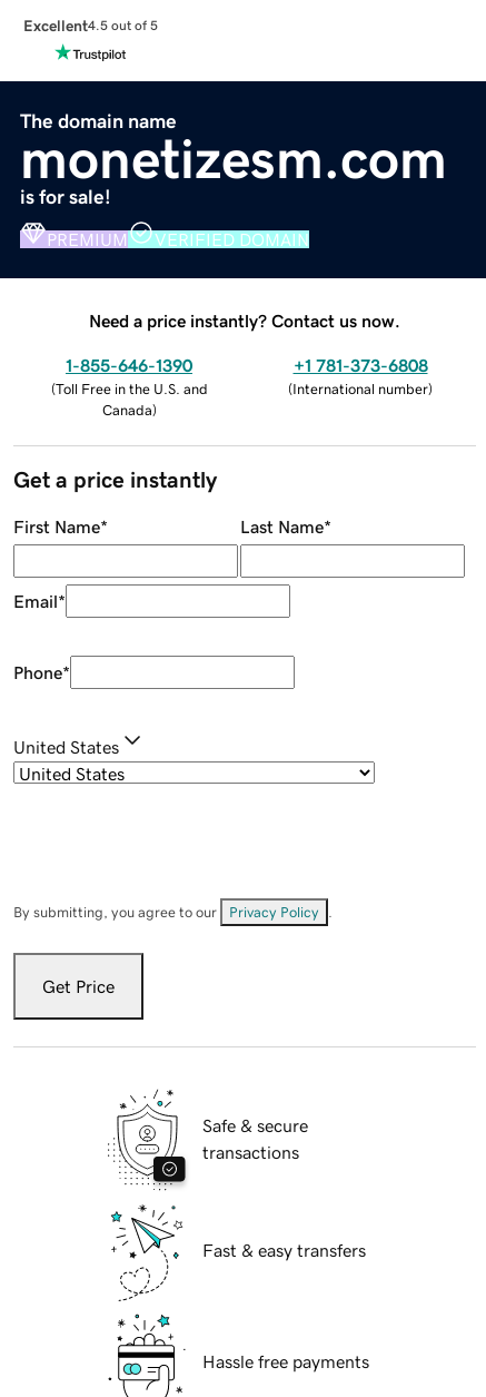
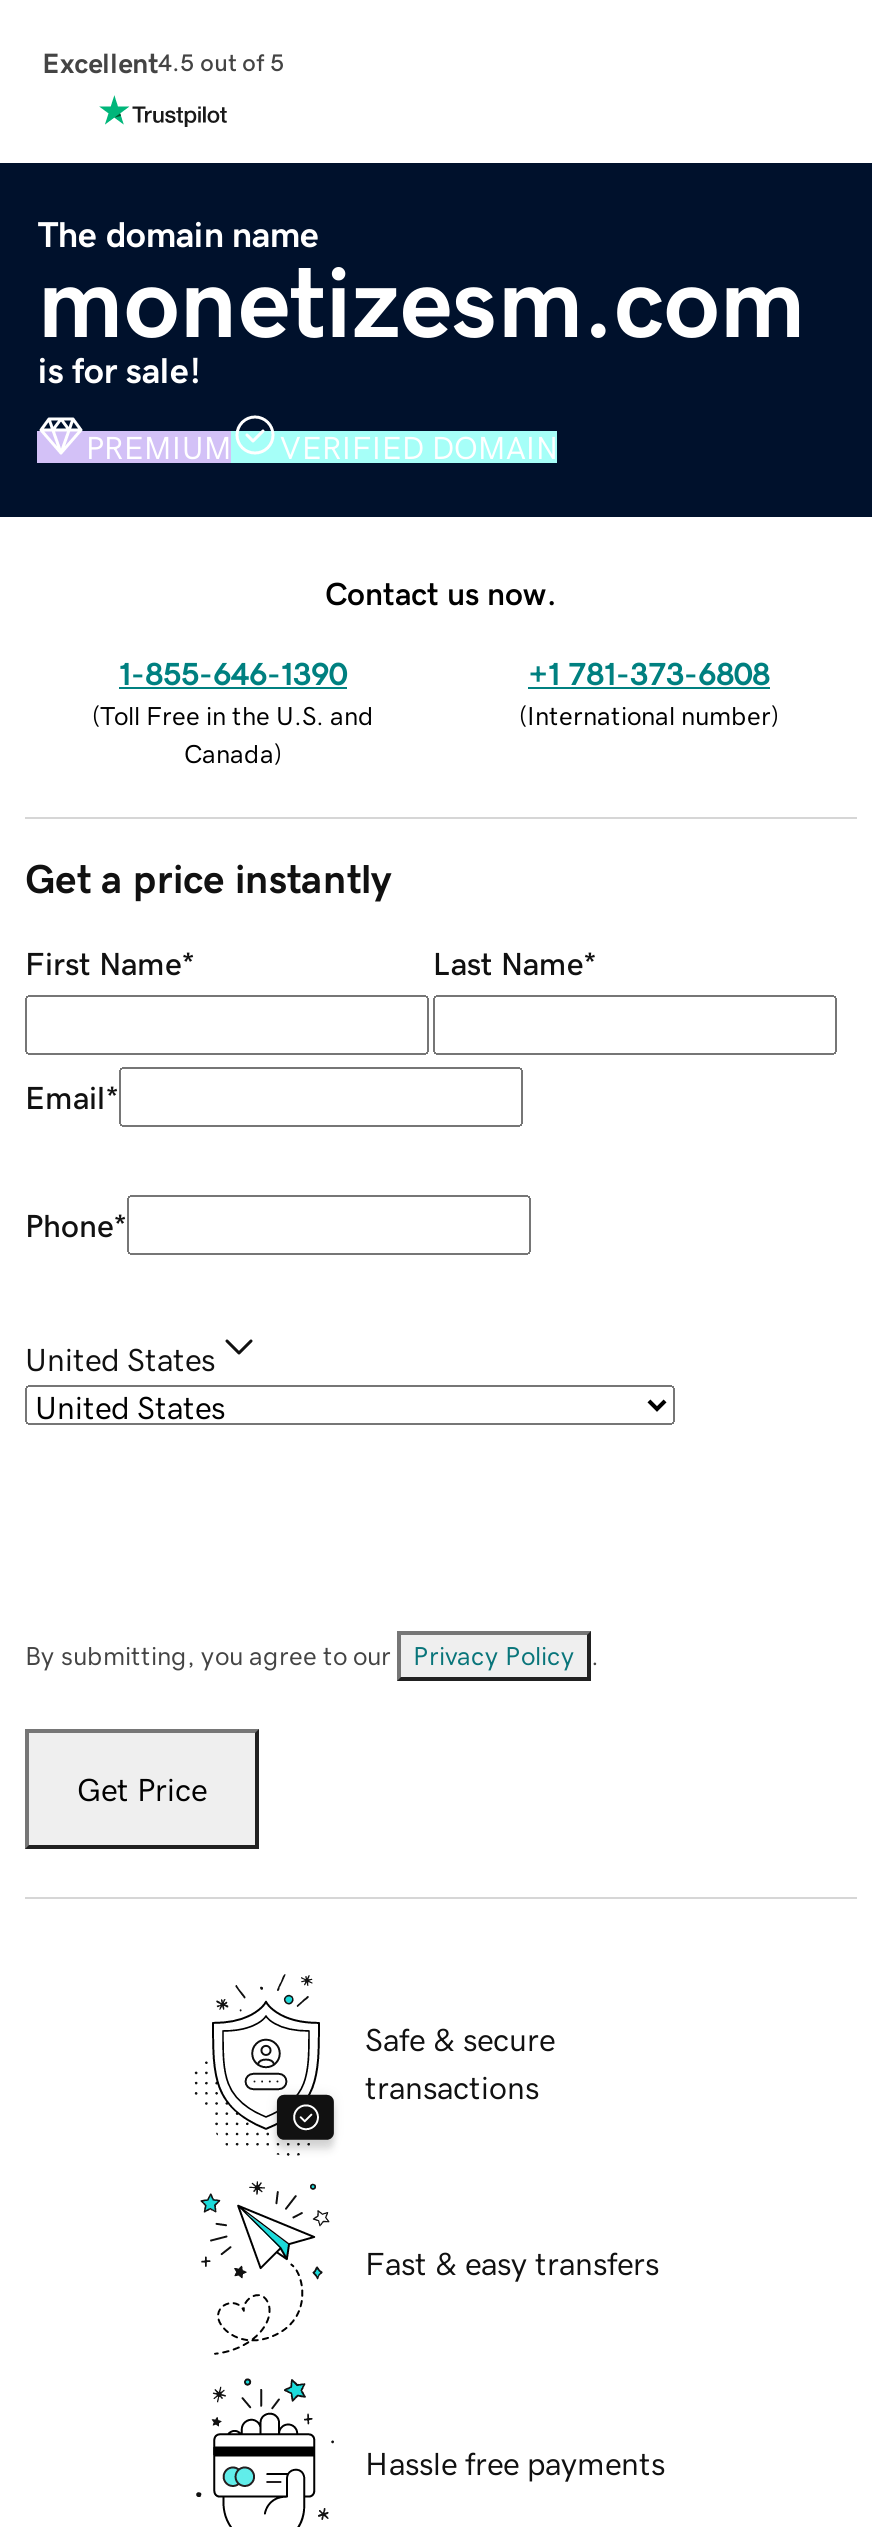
- Need a price instantly? Contact us now.
+ Contact us now.
